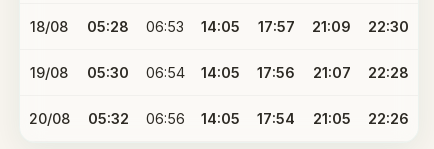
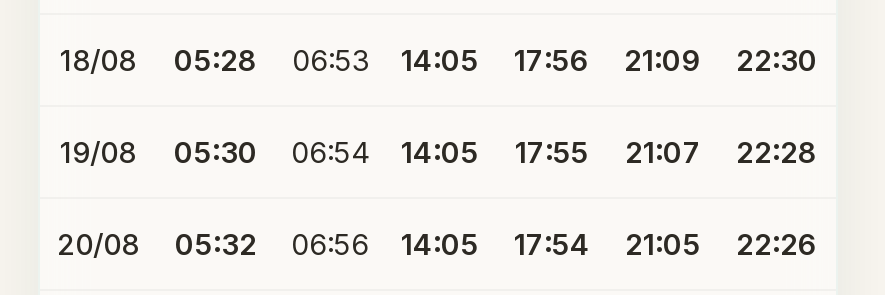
- 18/08 05:28 06:53 14:05 17:57 21:09 22:30
+ 18/08 05:28 06:53 14:05 17:56 21:09 22:30

- 19/08 05:30 06:54 14:05 17:56 21:07 22:28
+ 19/08 05:30 06:54 14:05 17:55 21:07 22:28
